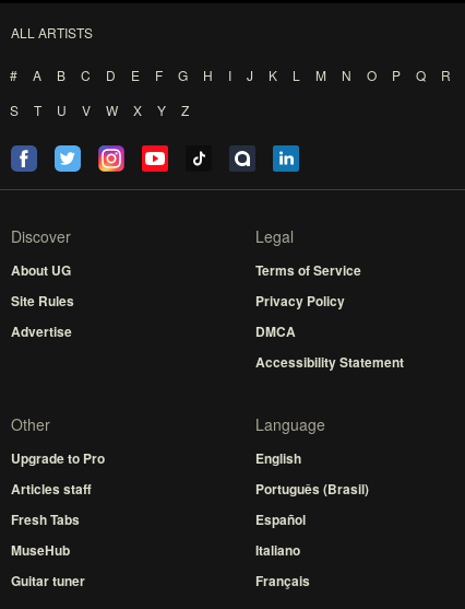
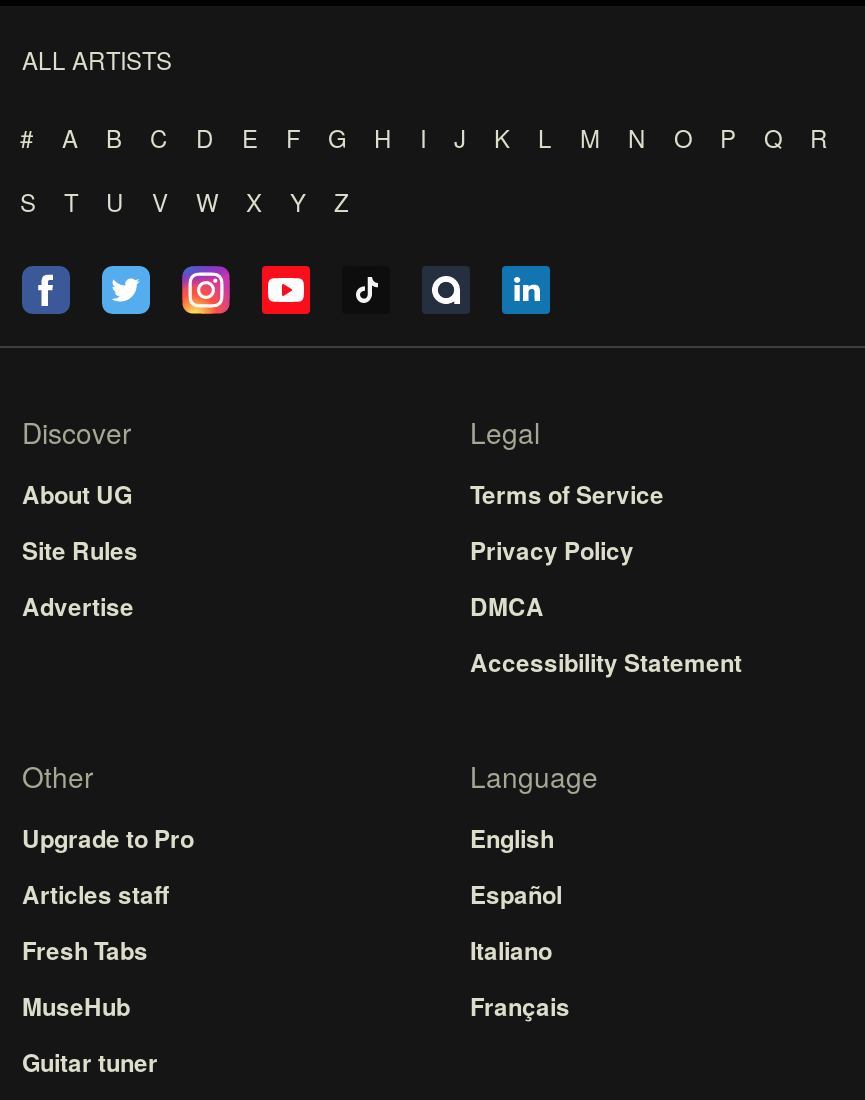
- Português (Brasil)

moved up: Español | Italiano | Français
